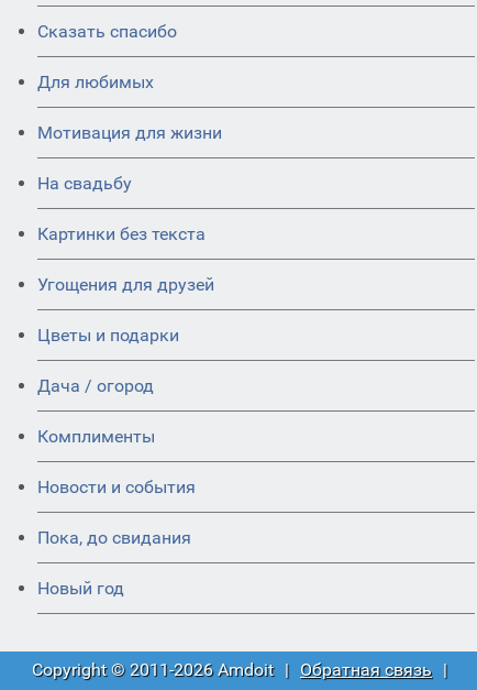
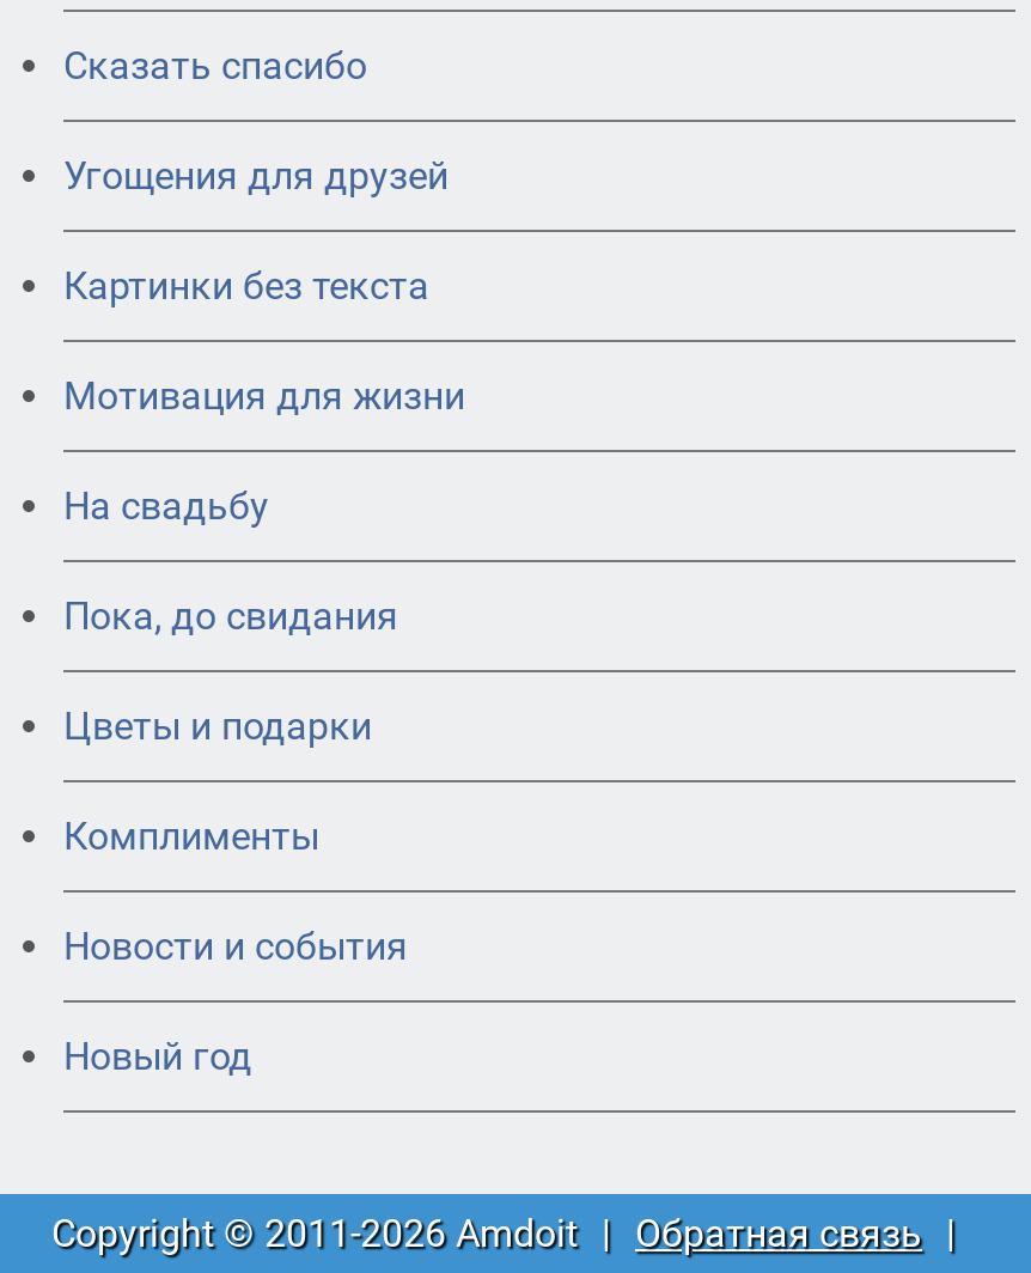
- Для любимых

moved down: Мотивация для жизни | На свадьбу

moved up: Картинки без текста | Угощения для друзей

- Дача / огород

moved up: Пока, до свидания
